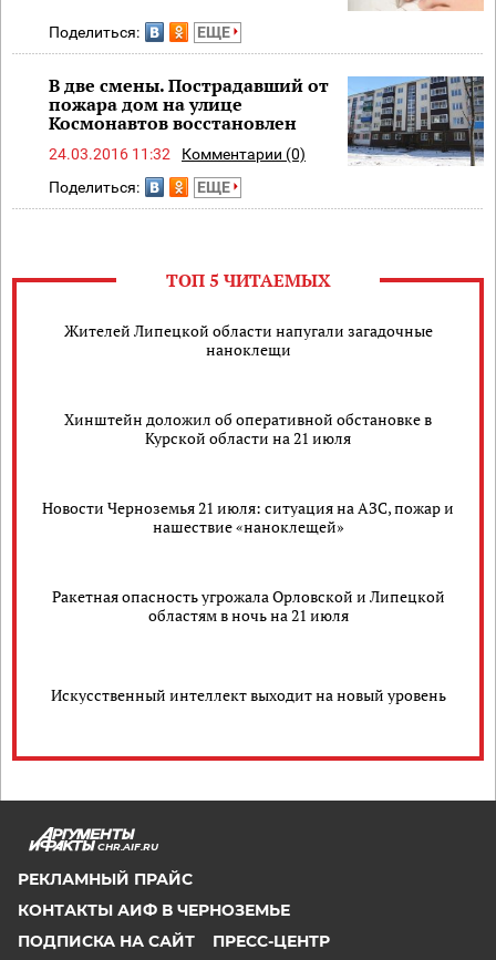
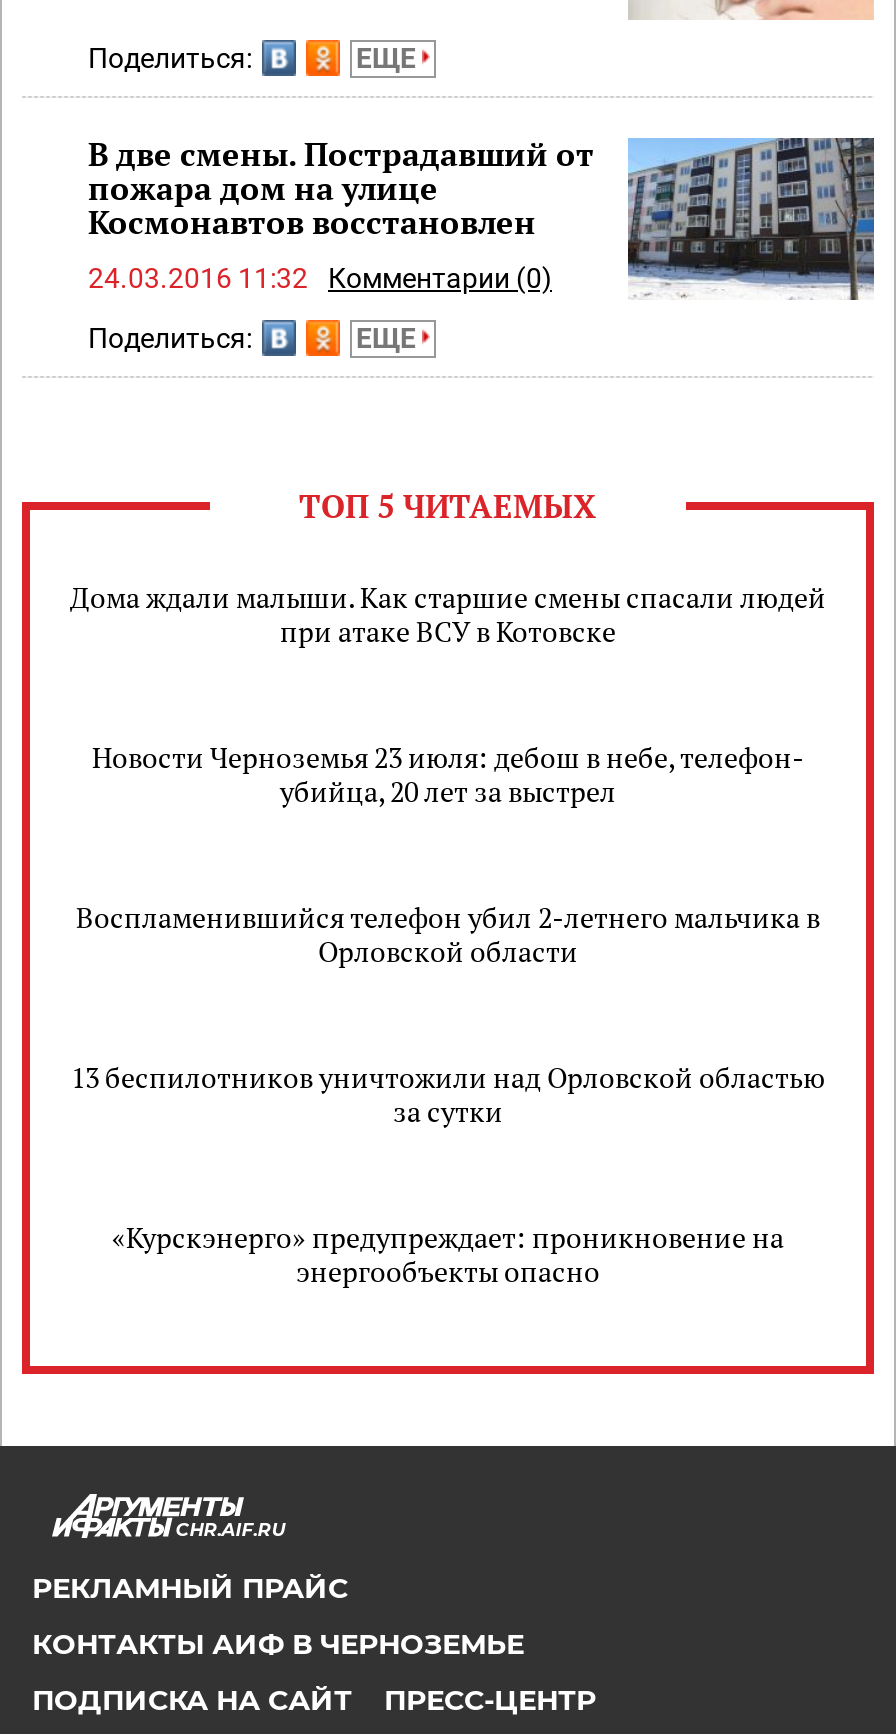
- Жителей Липецкой области напугали загадочные
- наноклещи
+ Дома ждали малыши. Как старшие смены спасали людей
+ при атаке ВСУ в Котовске

- Хинштейн доложил об оперативной обстановке в
- Курской области на 21 июля
+ Новости Черноземья 23 июля: дебош в небе, телефон-
+ убийца, 20 лет за выстрел

- Новости Черноземья 21 июля: ситуация на АЗС, пожар и
- нашествие «наноклещей»
+ Воспламенившийся телефон убил 2-летнего мальчика в
+ Орловской области

- Ракетная опасность угрожала Орловской и Липецкой
- областям в ночь на 21 июля
+ 13 беспилотников уничтожили над Орловской областью
+ за сутки

- Искусственный интеллект выходит на новый уровень
+ «Курскэнерго» предупреждает: проникновение на
+ энергообъекты опасно
